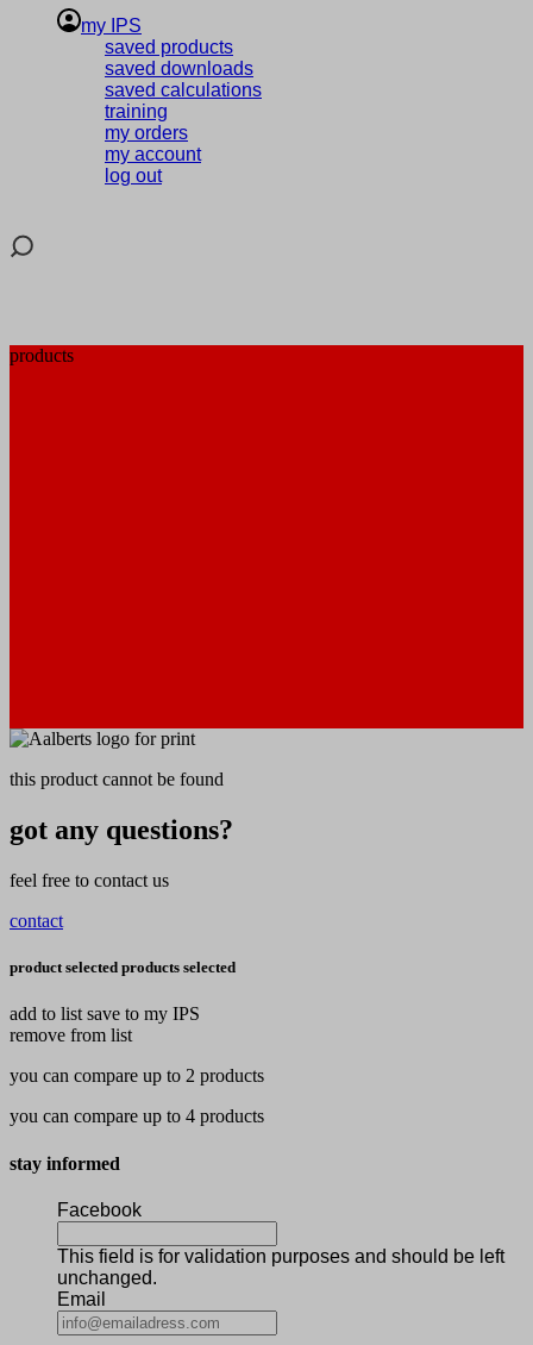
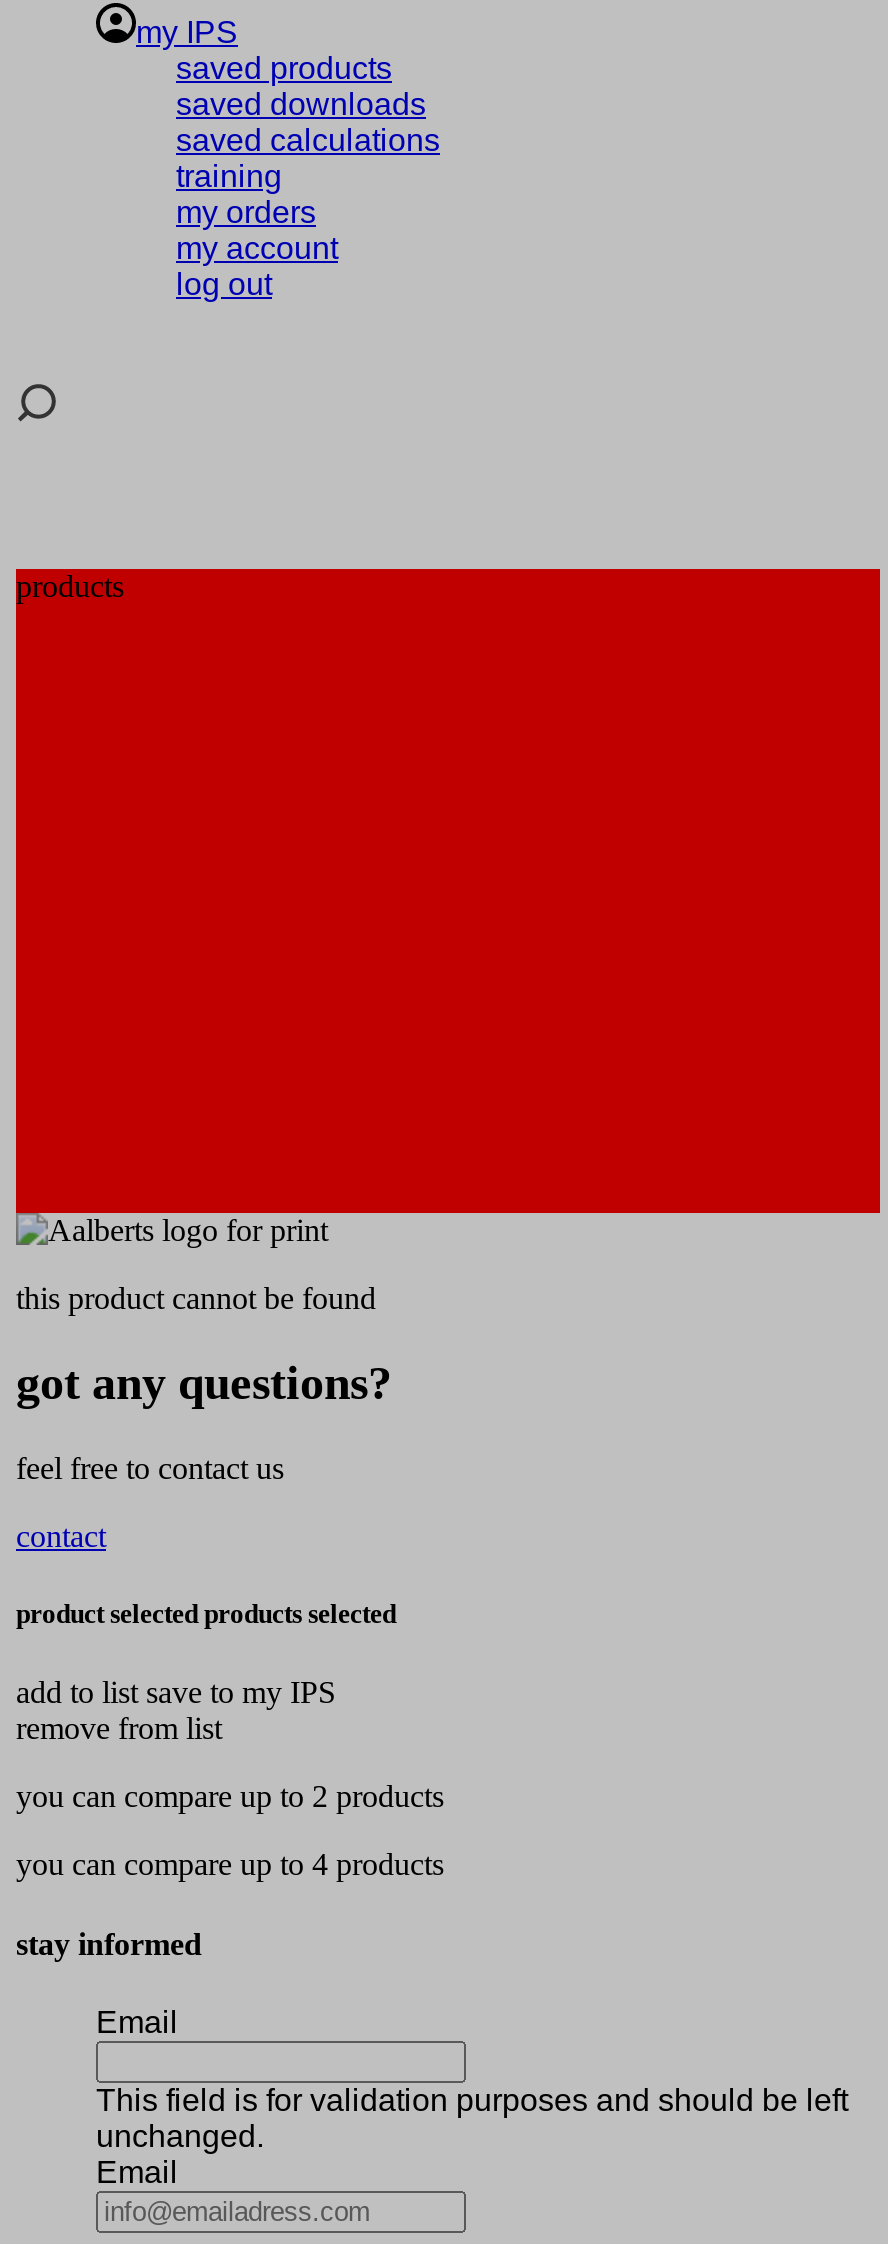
- Facebook
+ Email
